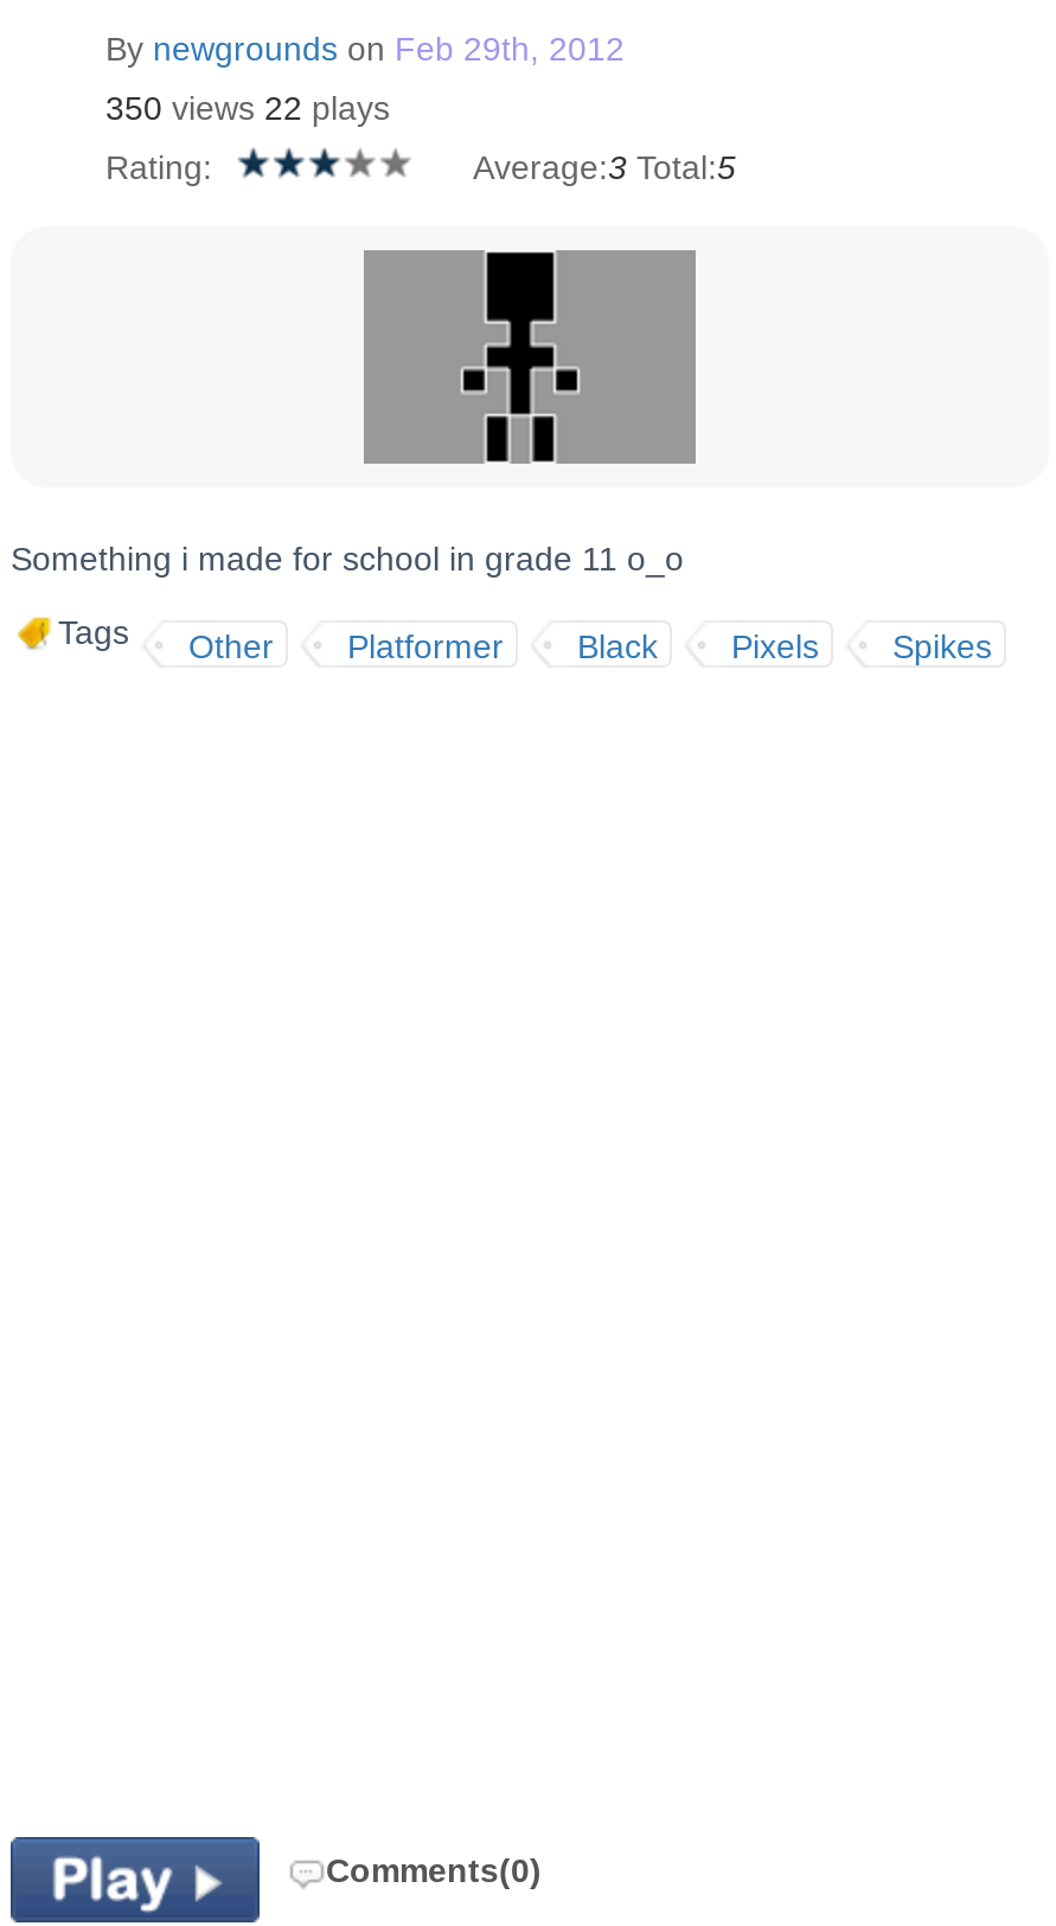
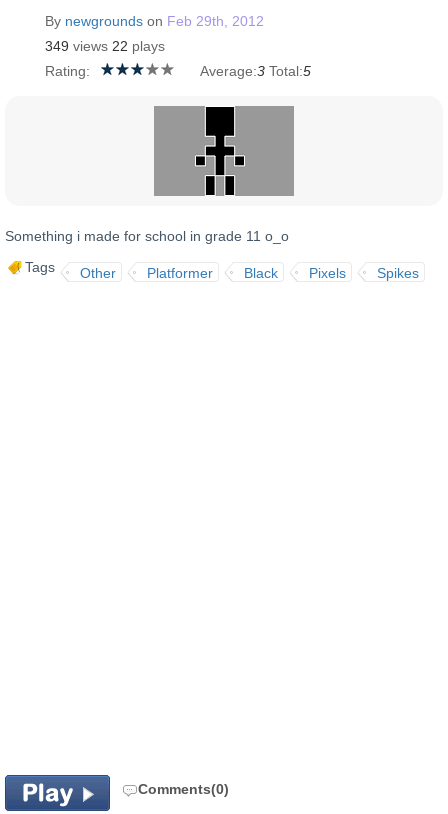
- 350 views 22 plays
+ 349 views 22 plays
